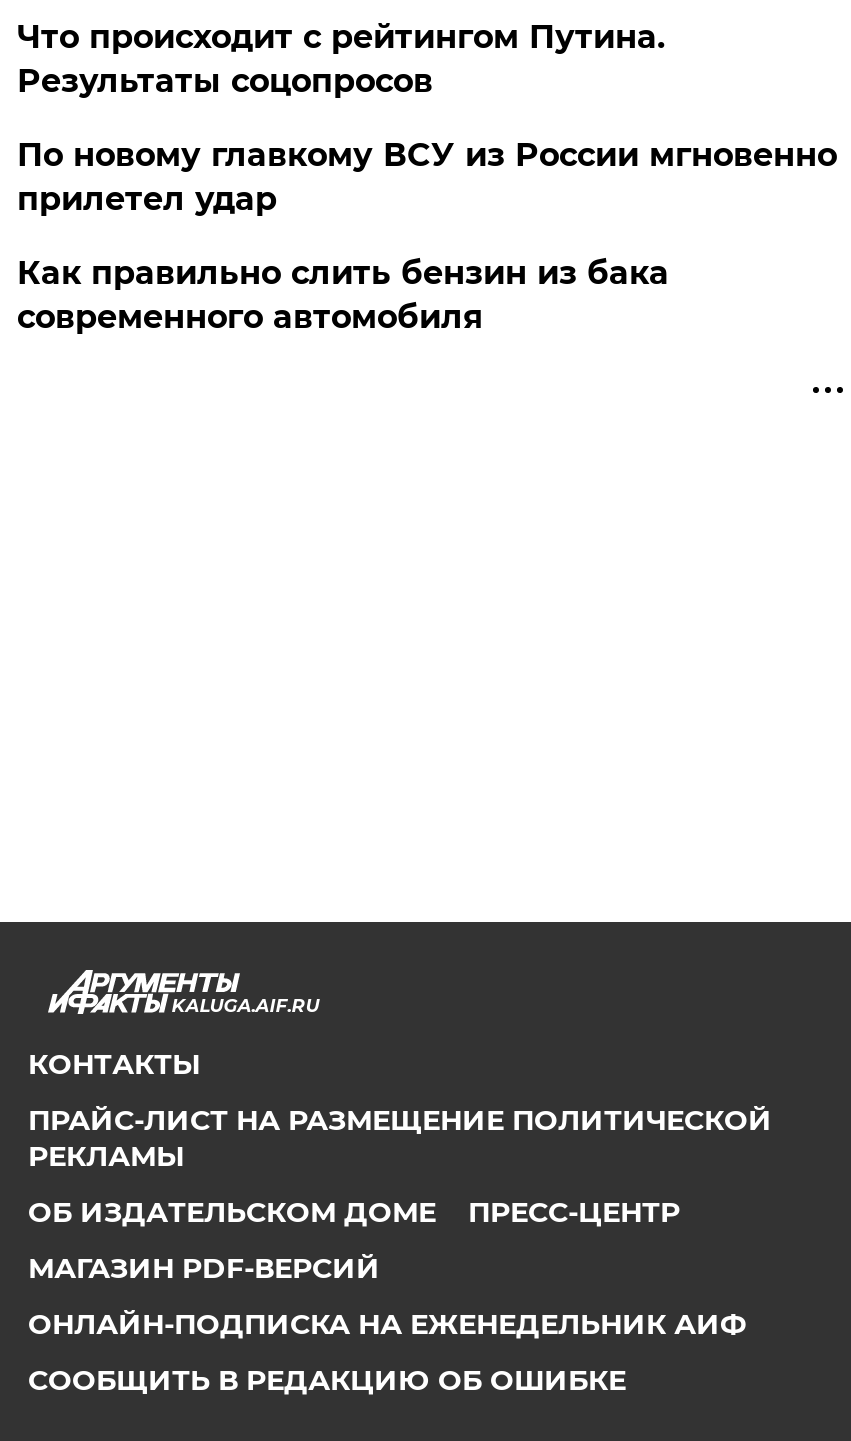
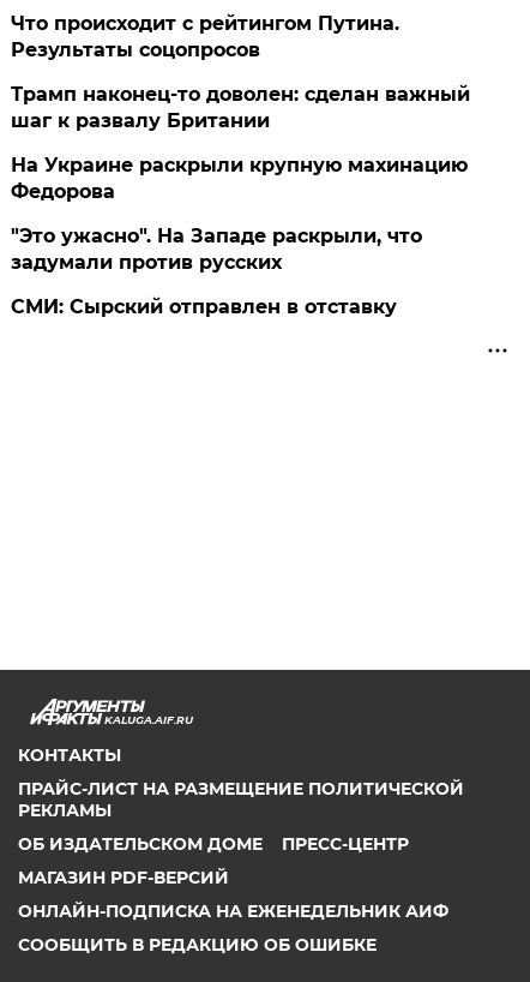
- По новому главкому ВСУ из России мгновенно
- прилетел удар
- Как правильно слить бензин из бака
- современного автомобиля
+ Трамп наконец-то доволен: сделан важный
+ шаг к развалу Британии
+ На Украине раскрыли крупную махинацию
+ Федорова
+ "Это ужасно". На Западе раскрыли, что
+ задумали против русских
+ СМИ: Сырский отправлен в отставку
